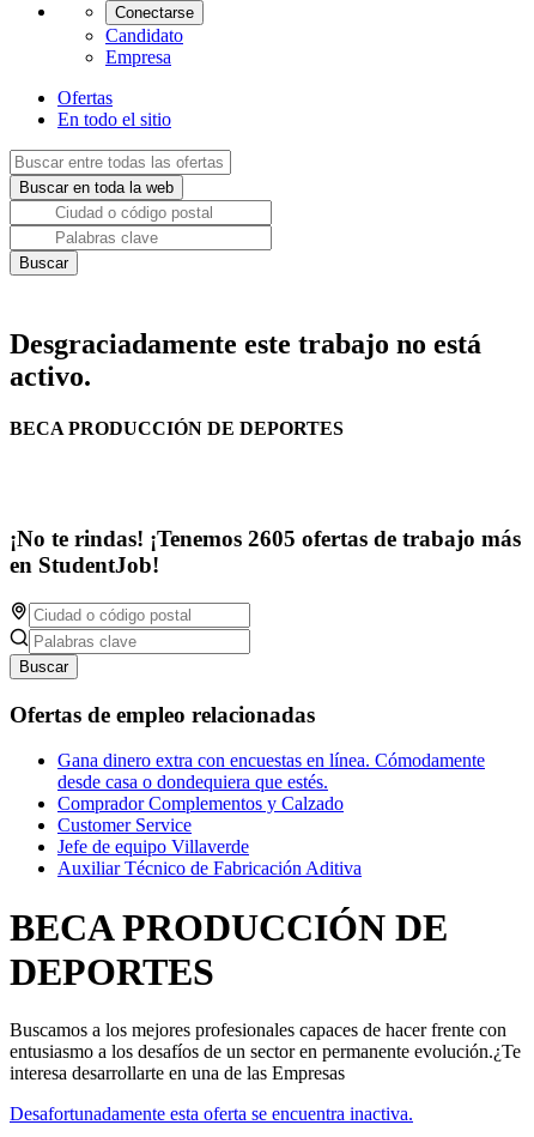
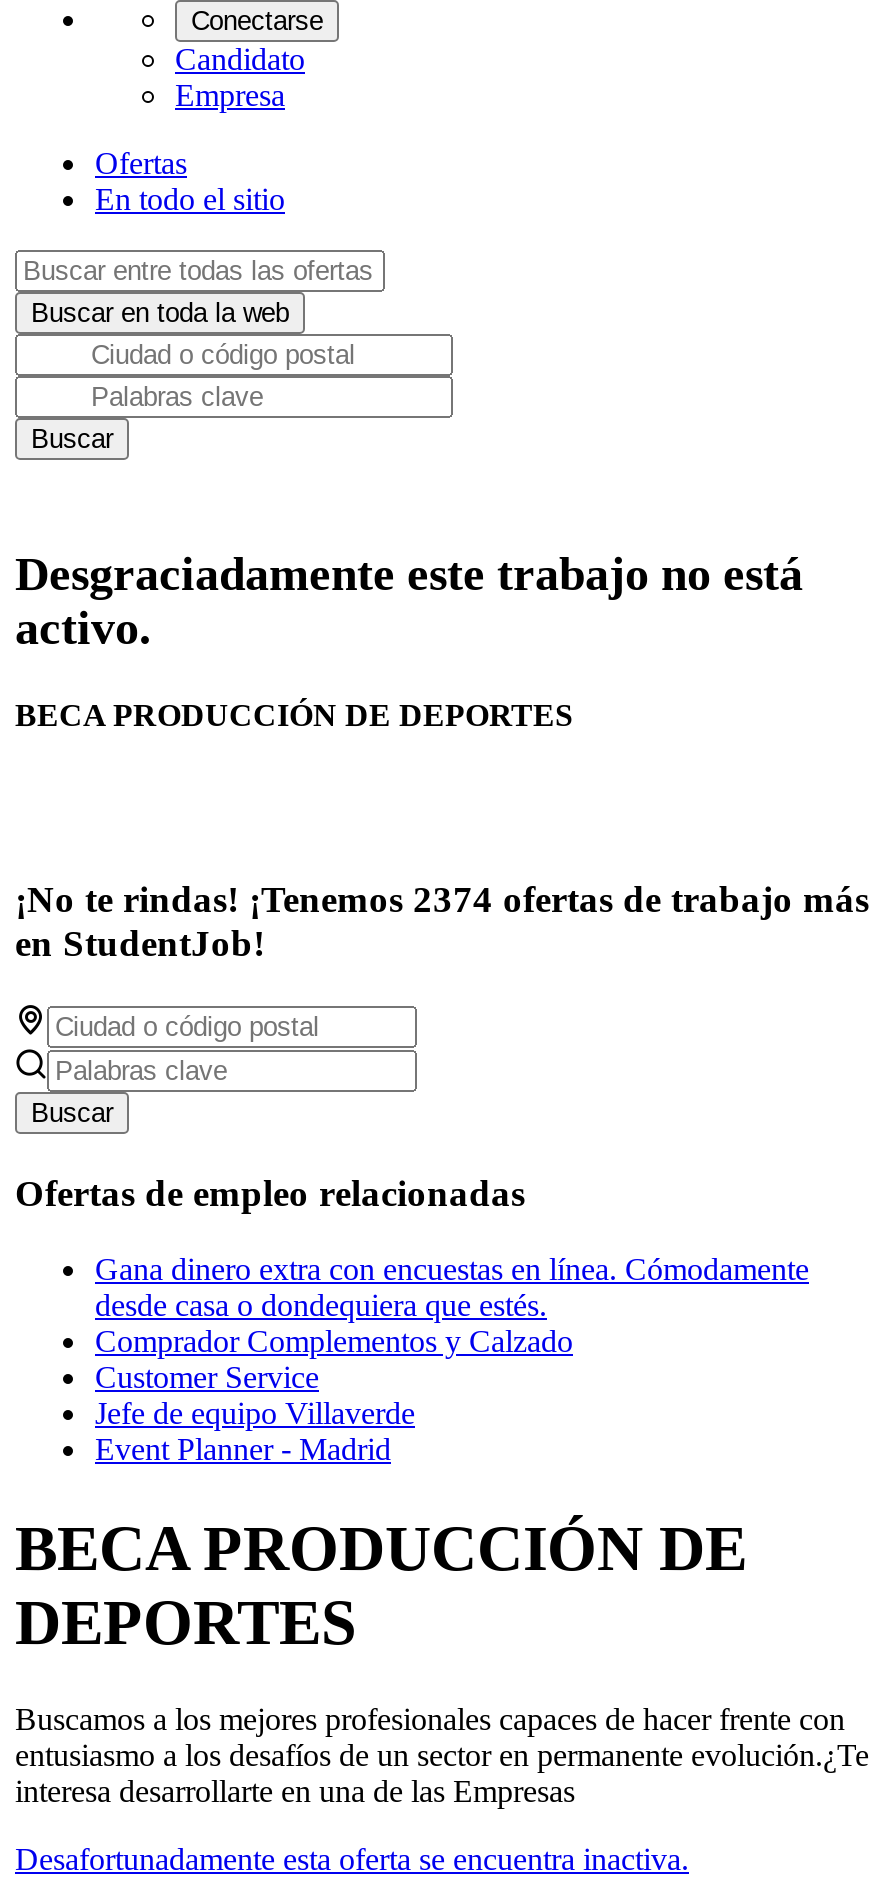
- ¡No te rindas! ¡Tenemos 2605 ofertas de trabajo más
+ ¡No te rindas! ¡Tenemos 2374 ofertas de trabajo más

- Auxiliar Técnico de Fabricación Aditiva
+ Event Planner - Madrid
